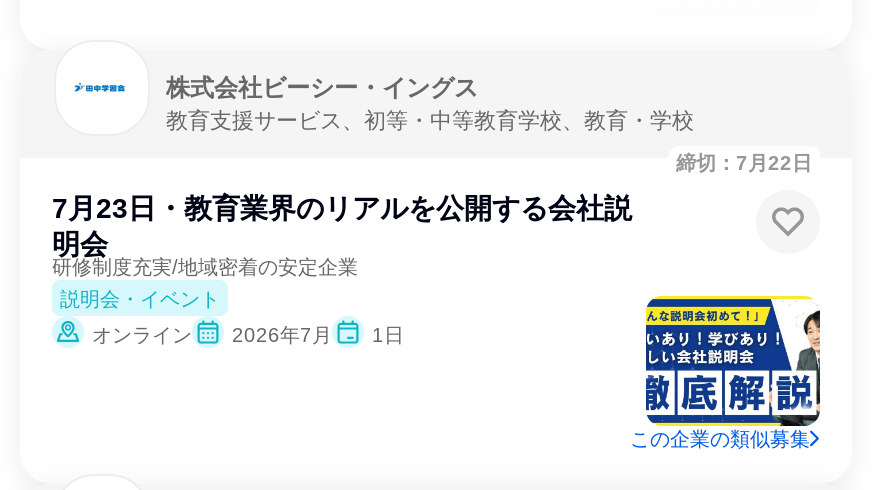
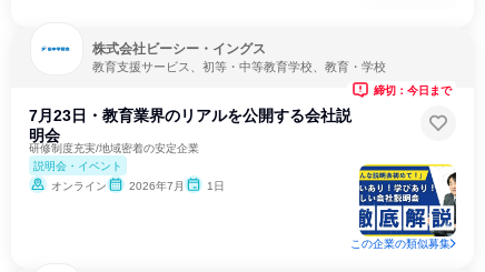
- 締切：7月22日
+ 締切：今日まで
